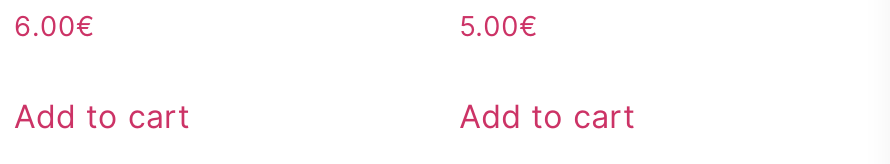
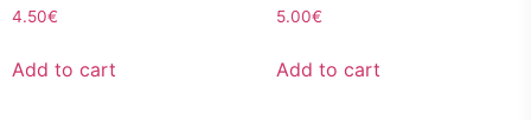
- 6.00€
+ 4.50€
